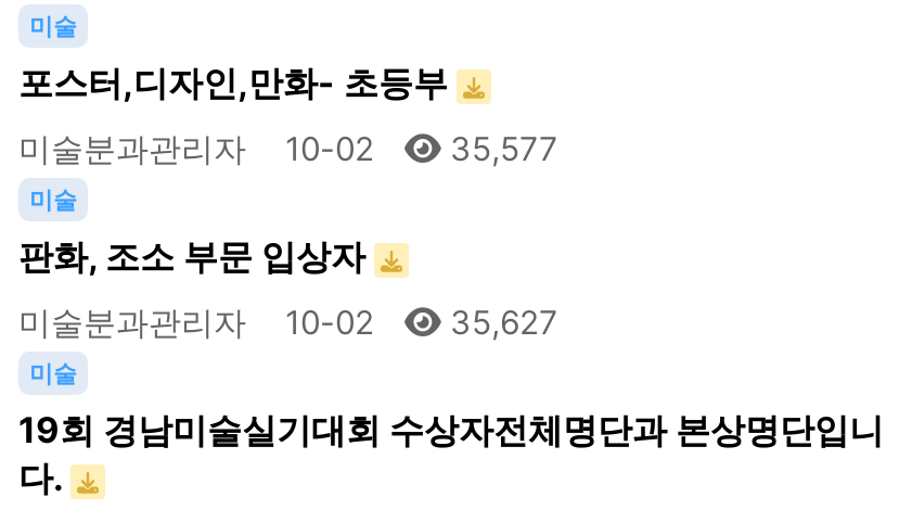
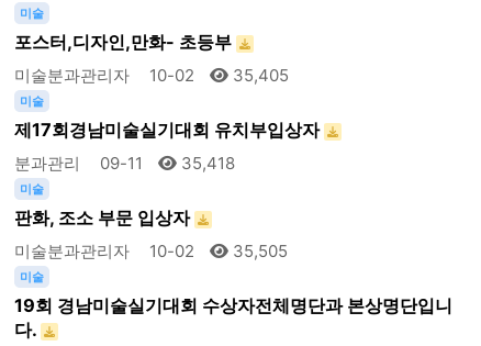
- 35,577
+ 35,405
+ 미술
+ 제17회경남미술실기대회 유치부입상자
+ 분과관리
+ 09-11
+ 35,418

- 미술분과관리자 10-02 35,627
+ 미술분과관리자 10-02 35,505
